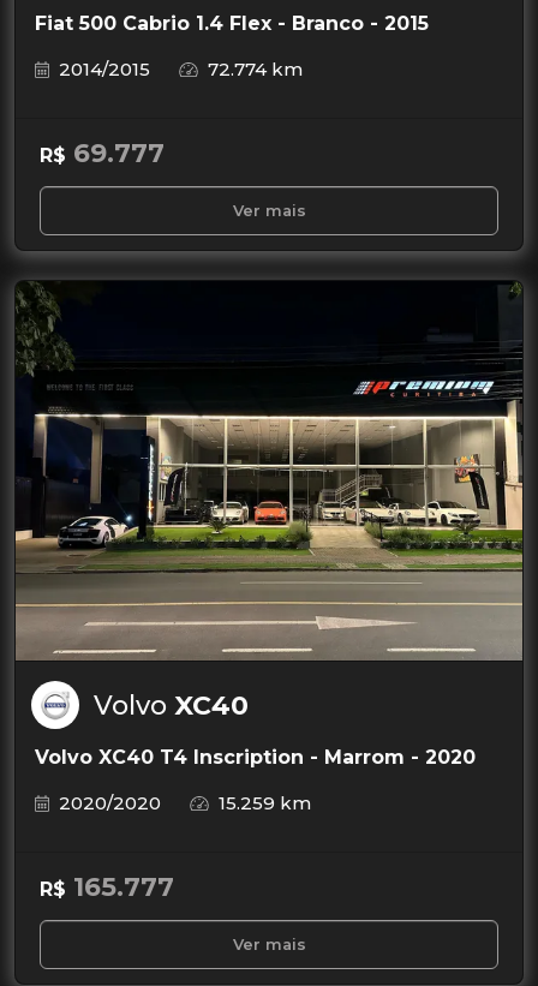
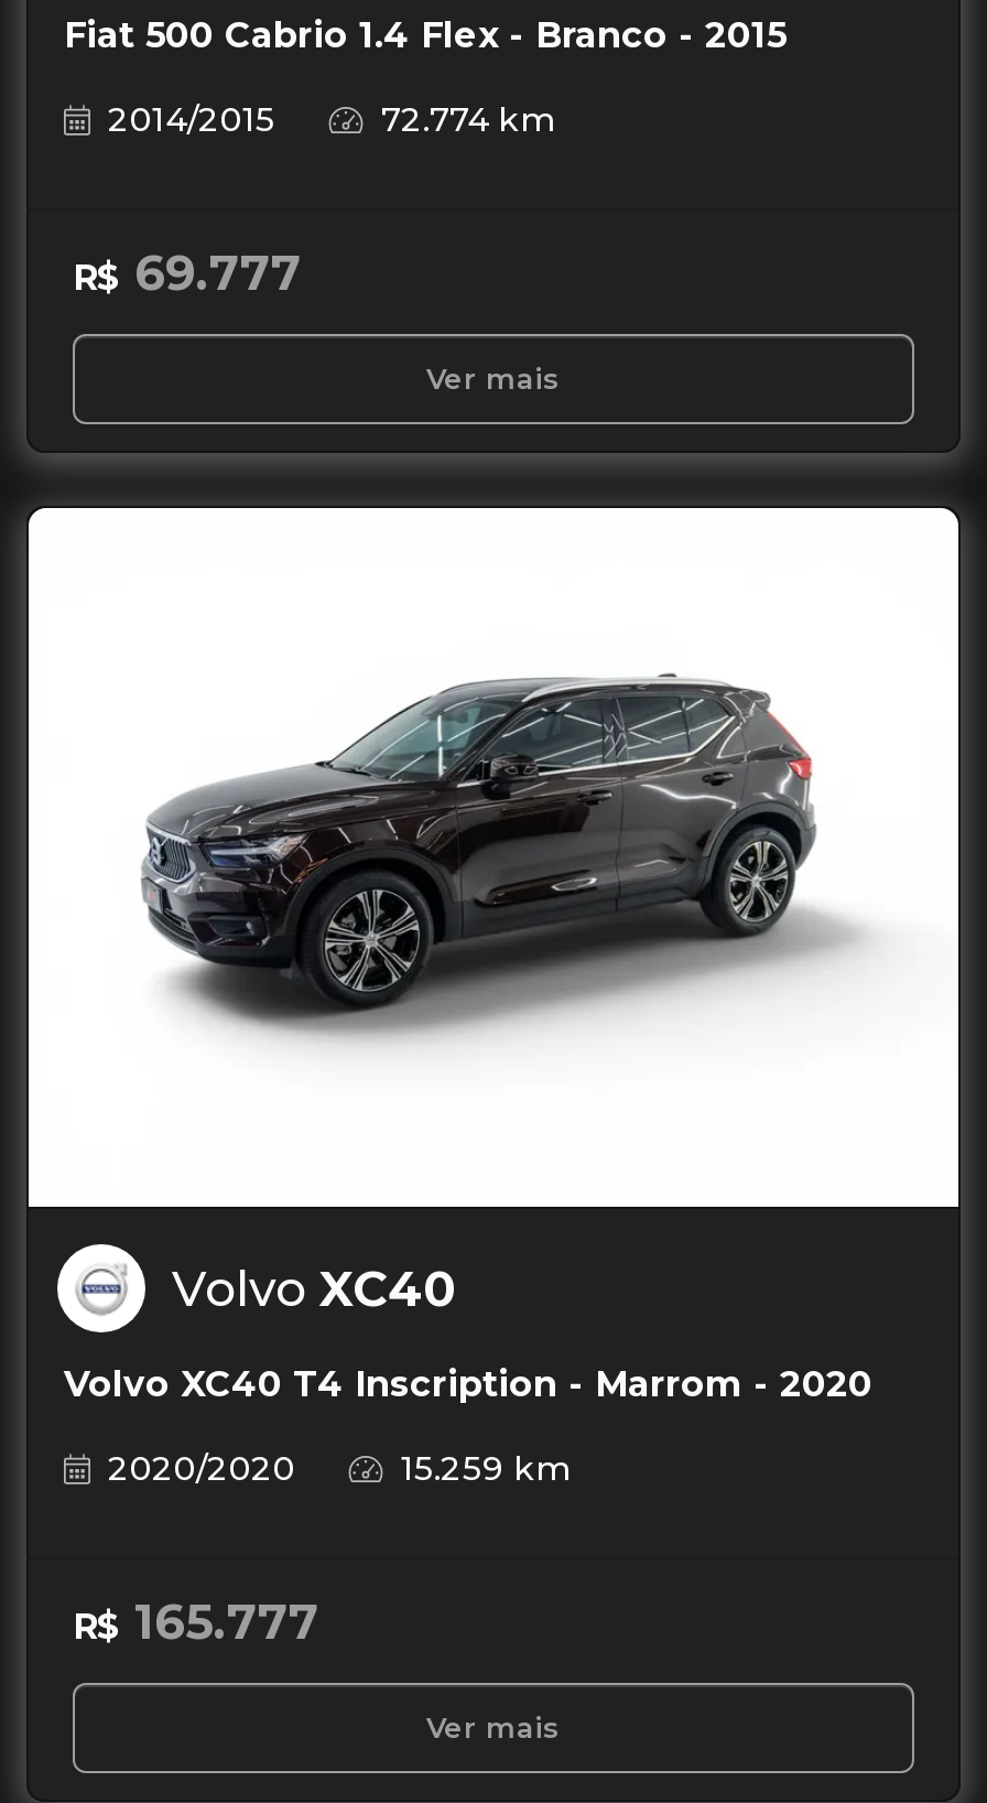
- [image]
+ [image]
